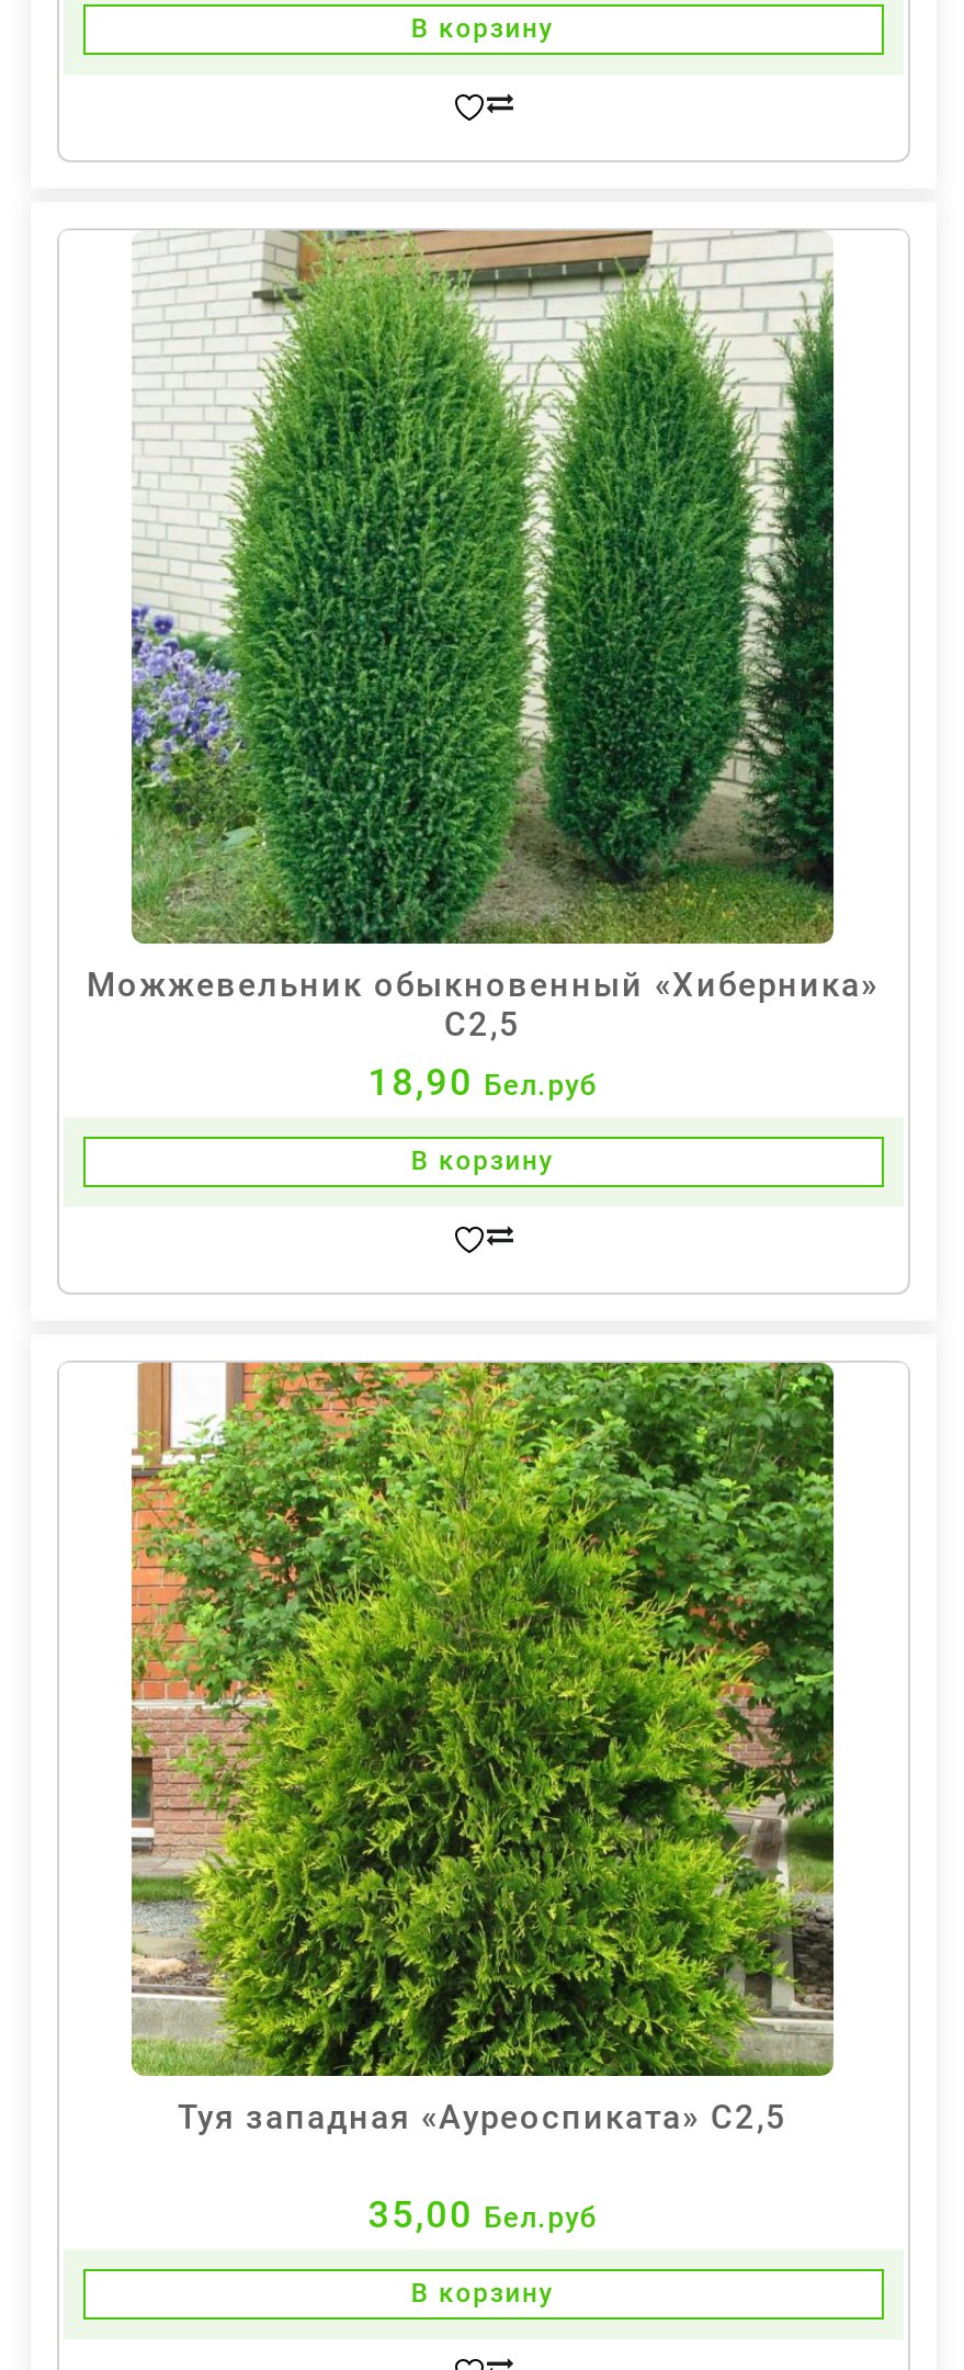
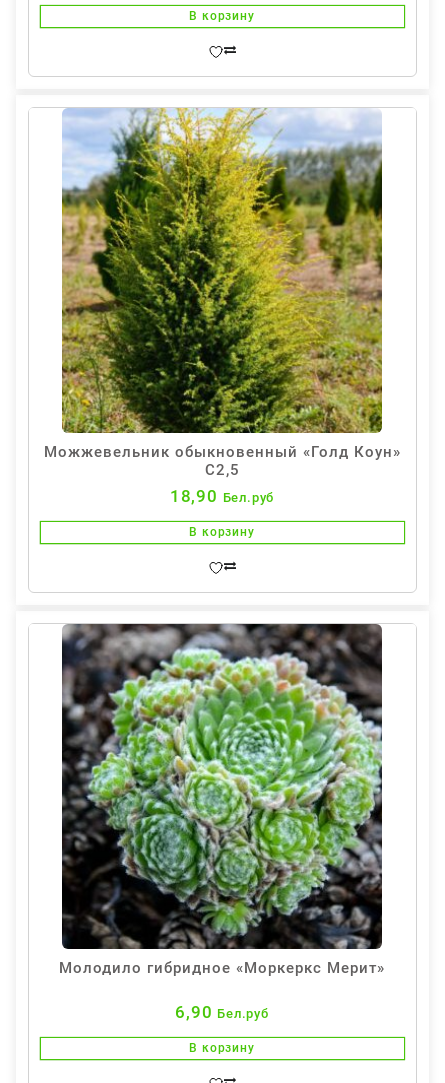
- [image]
- Можжевельник обыкновенный «Хиберника»
+ [image]
+ Можжевельник обыкновенный «Голд Коун»

- [image]
- Туя западная «Ауреоспиката» С2,5
+ [image]
+ Молодило гибридное «Моркеркс Мерит»

- 35,00 Бел.руб
+ 6,90 Бел.руб
